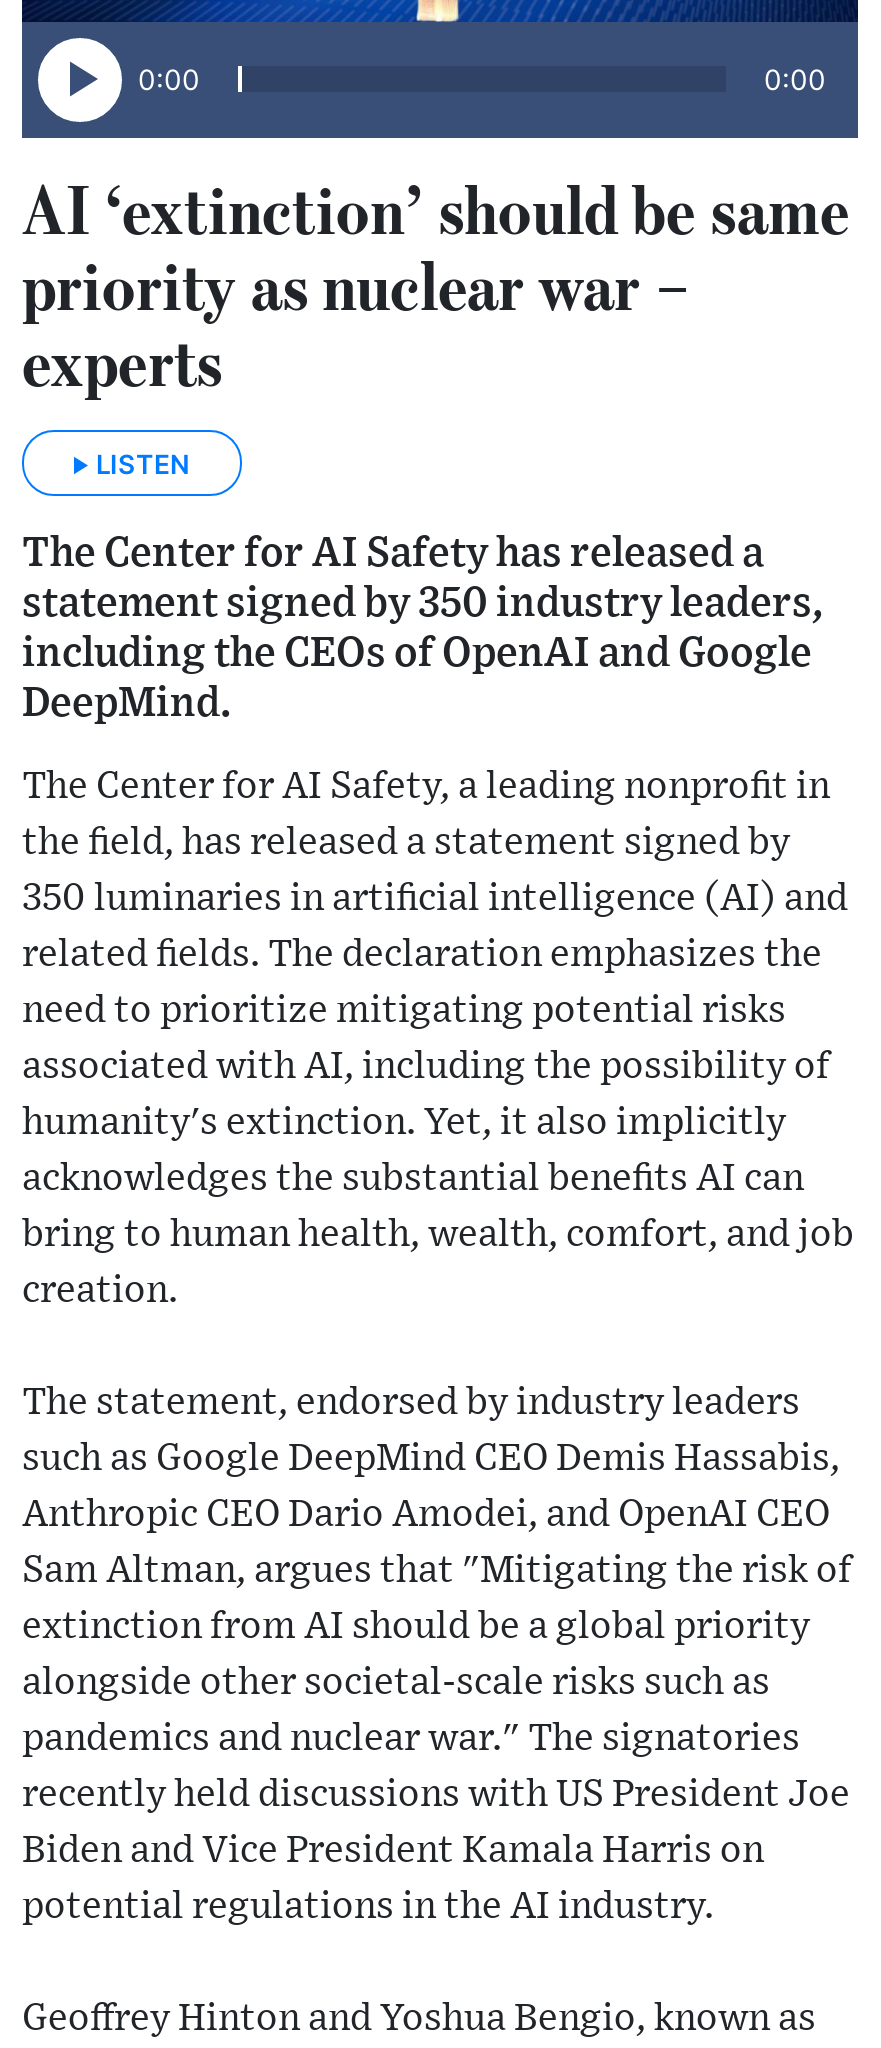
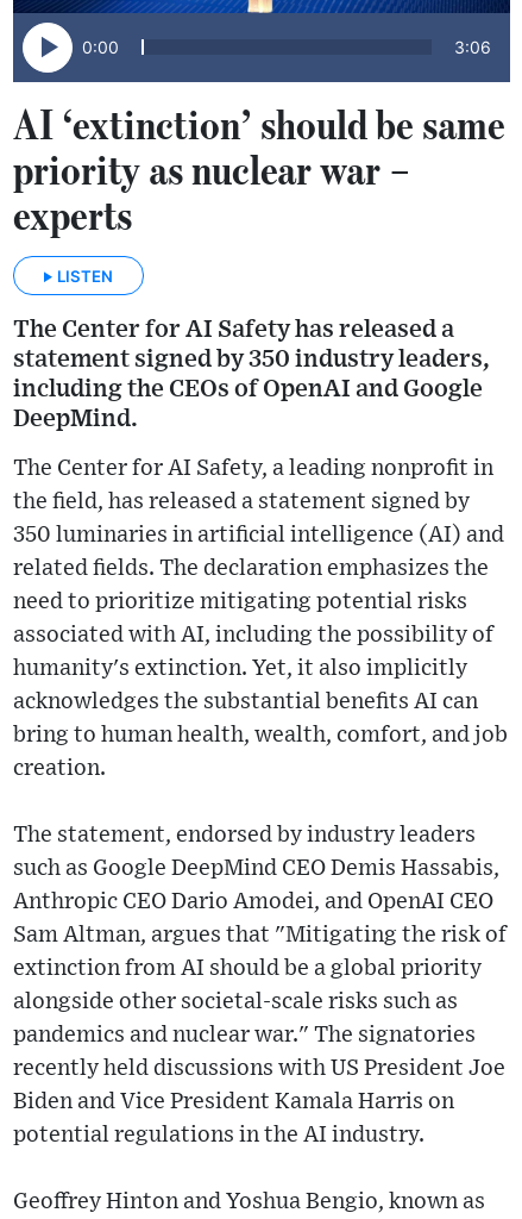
- 0:00
+ 3:06
